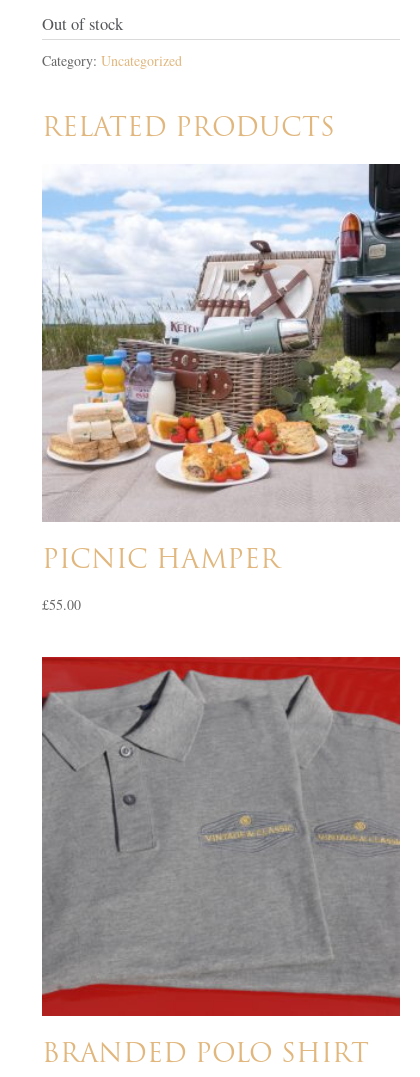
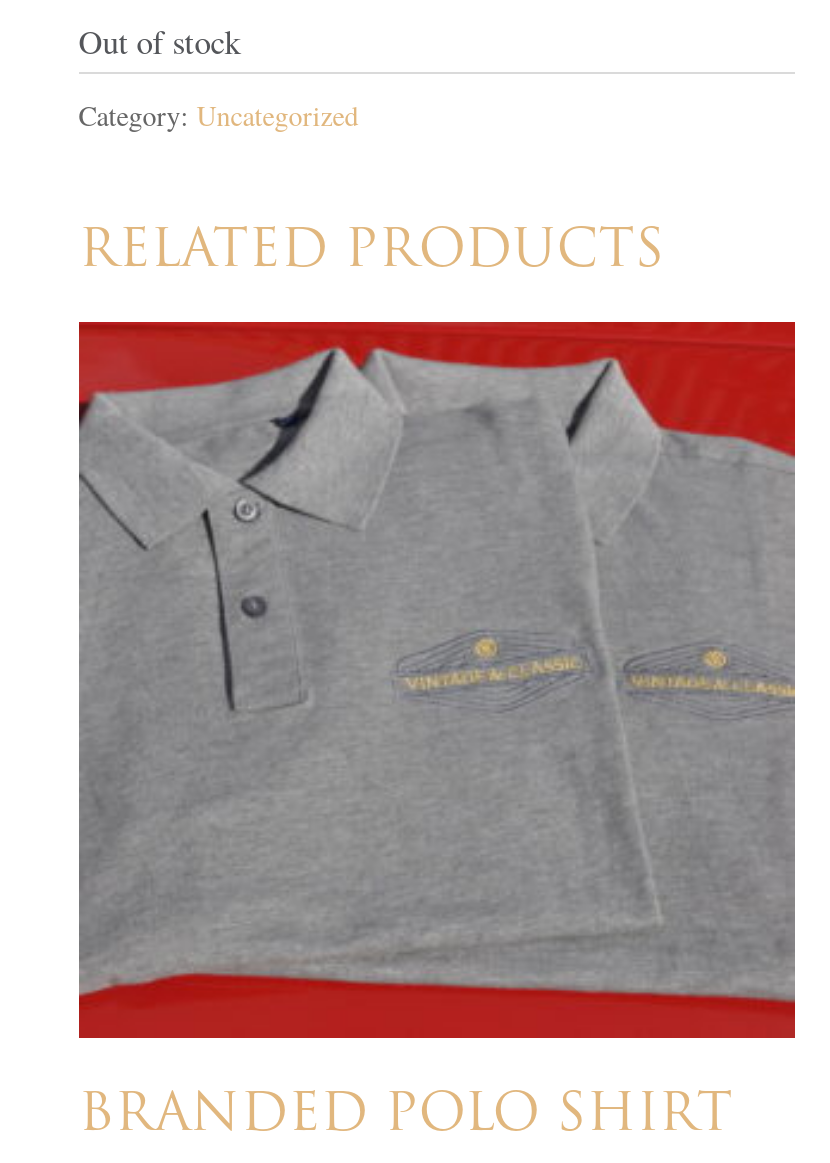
- [image]
- PICNIC HAMPER
- £55.00
